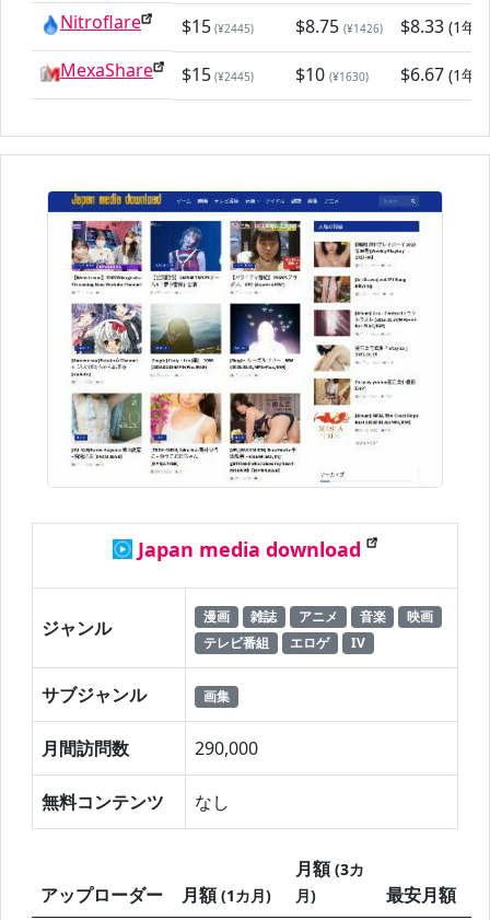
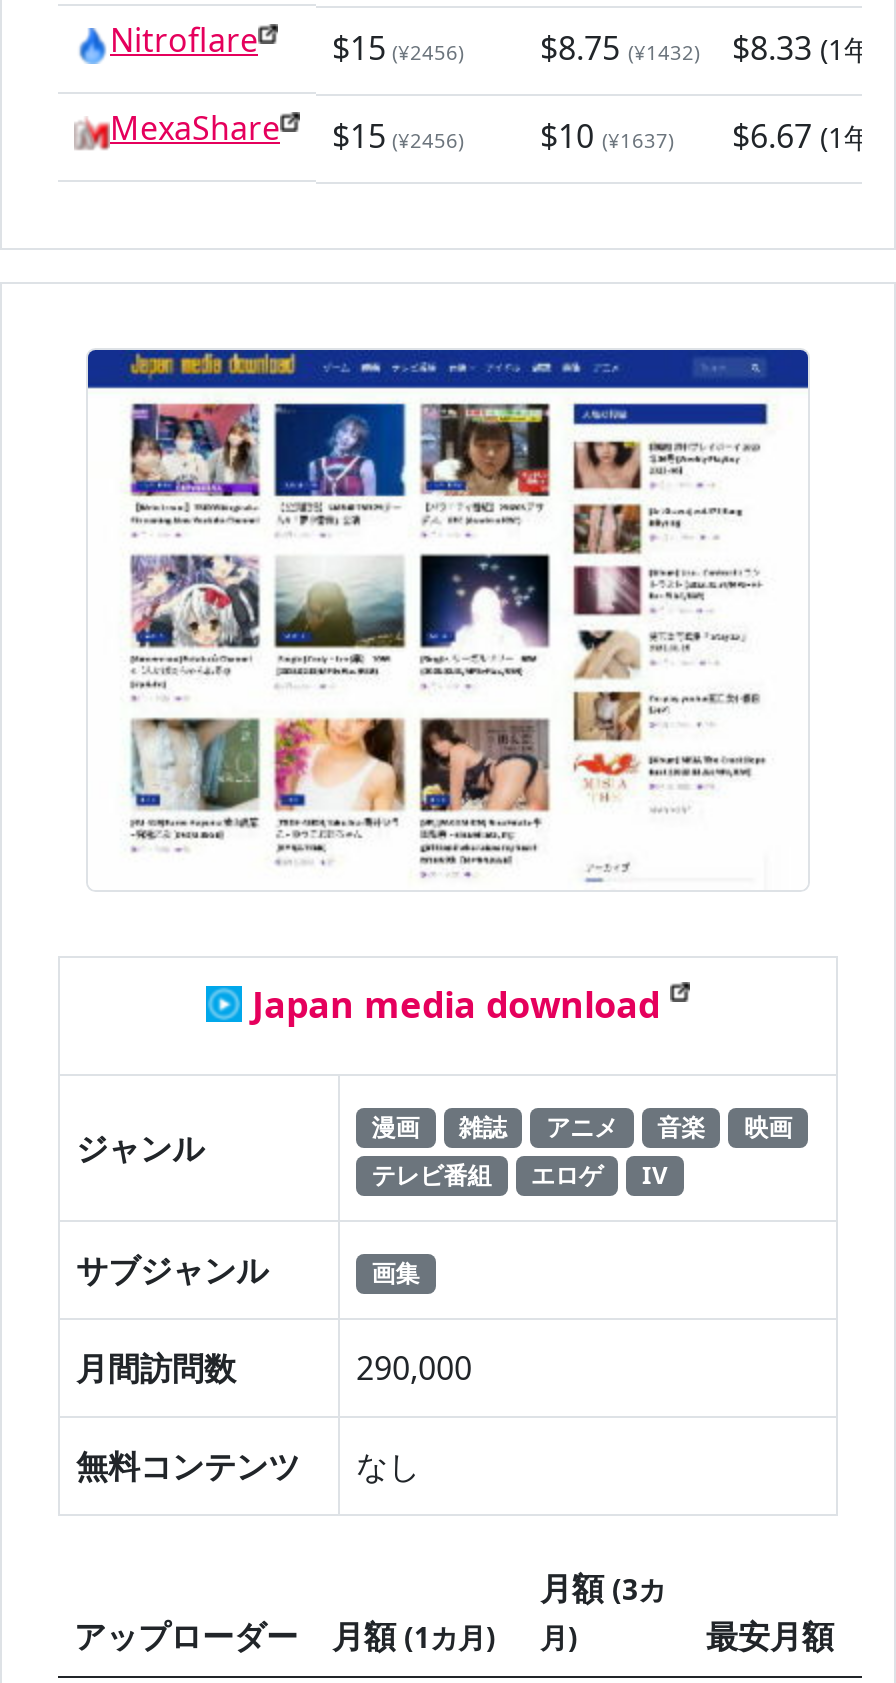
- $15 (¥2445)
+ $15 (¥2456)

- $8.75 (¥1426)
+ $8.75 (¥1432)

- $15 (¥2445)
+ $15 (¥2456)

- $10 (¥1630)
+ $10 (¥1637)
